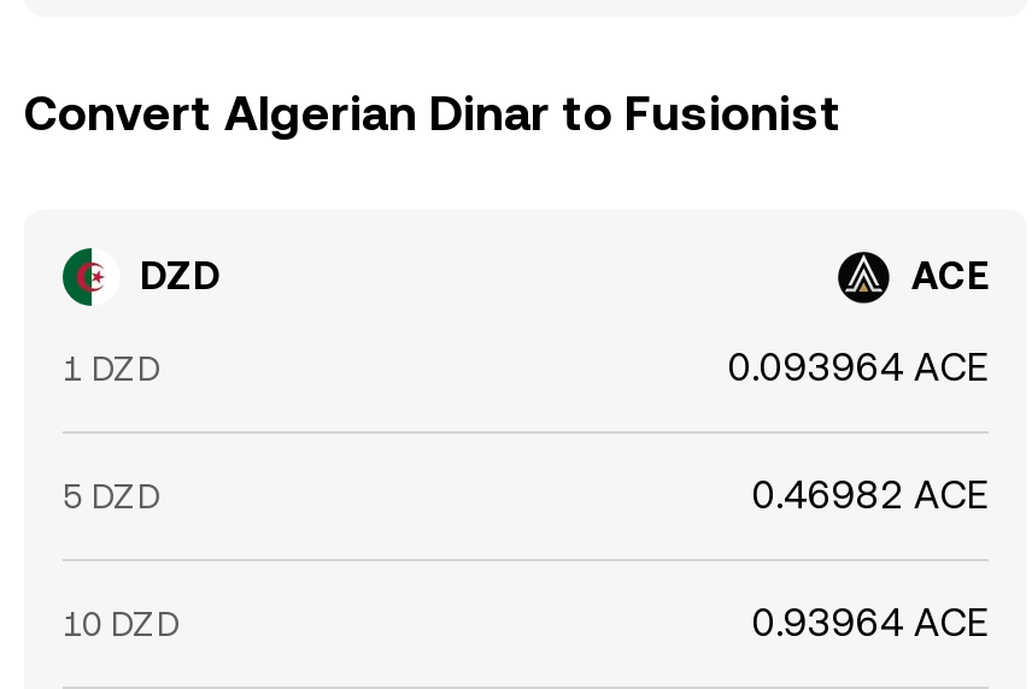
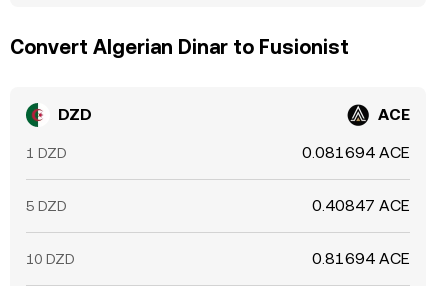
- 0.093964 ACE
+ 0.081694 ACE

- 0.46982 ACE
+ 0.40847 ACE

- 0.93964 ACE
+ 0.81694 ACE
